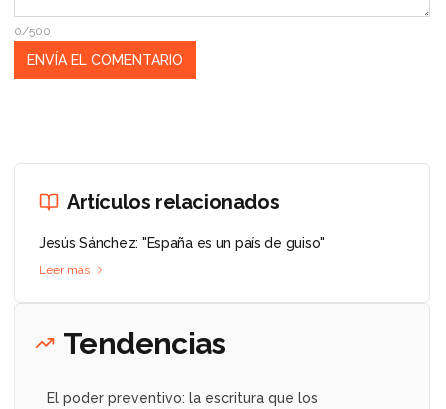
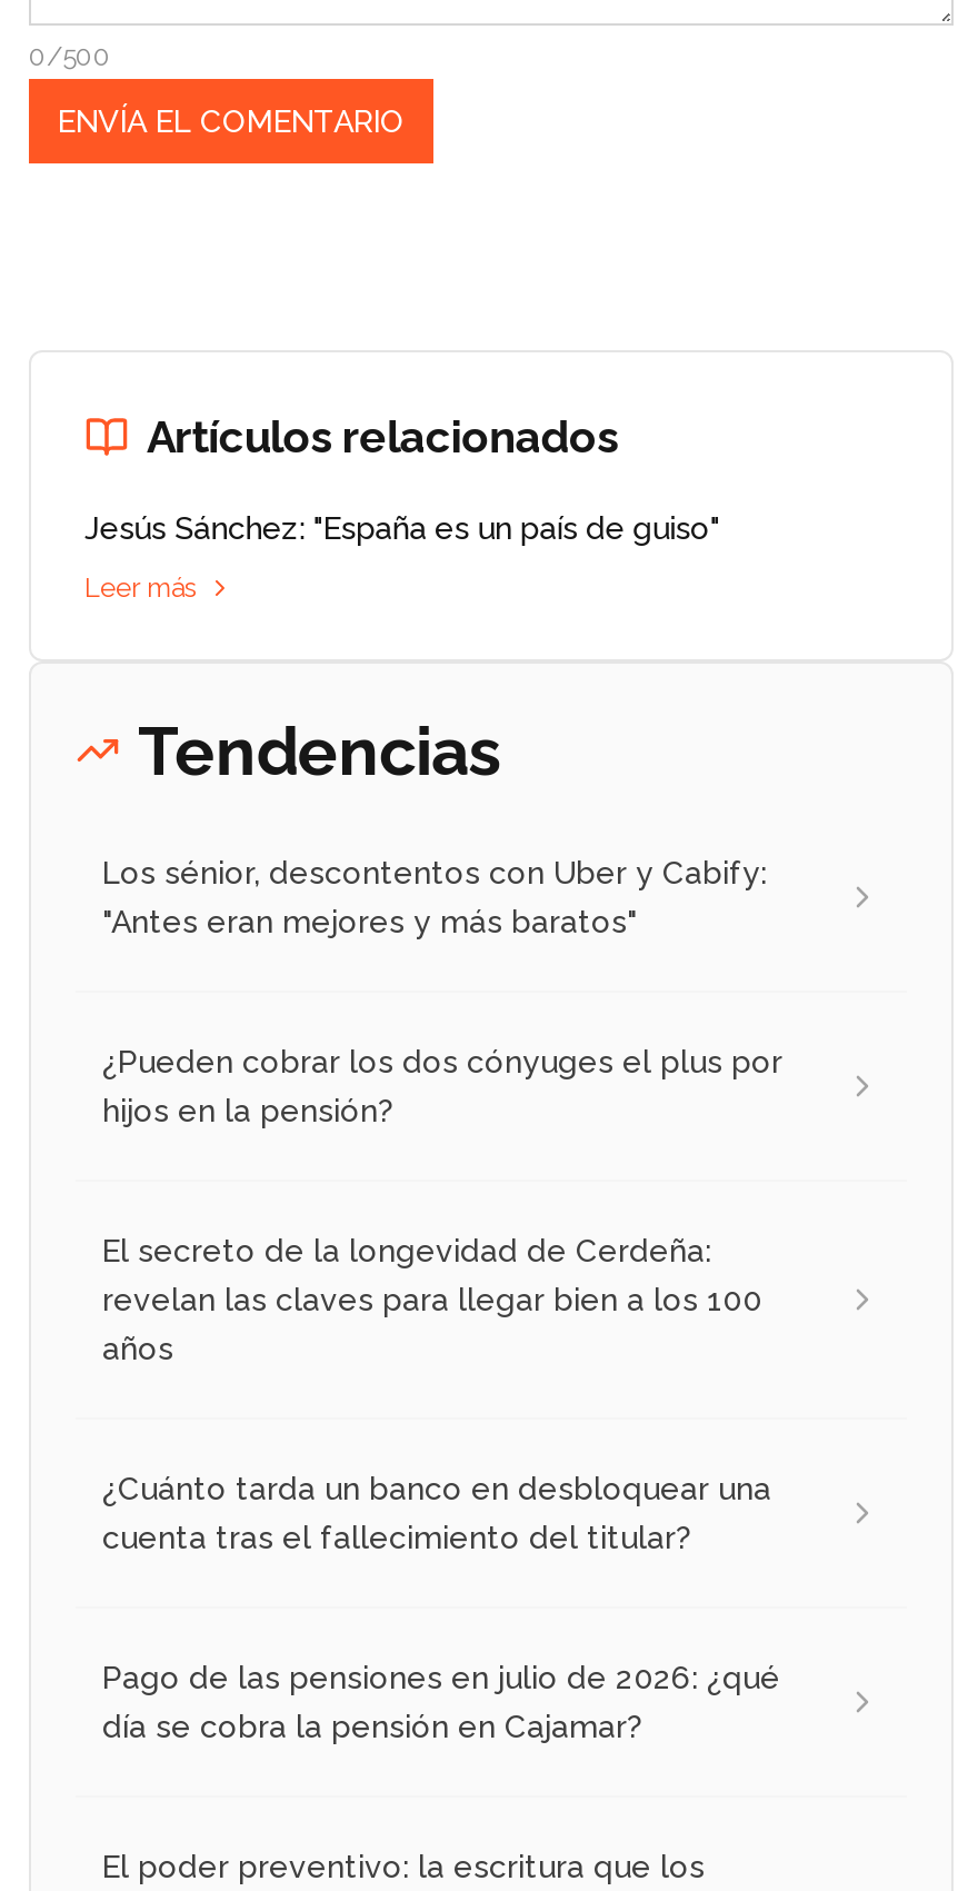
+ Los sénior, descontentos con Uber y Cabify:
+ "Antes eran mejores y más baratos"

+ ¿Pueden cobrar los dos cónyuges el plus por
+ hijos en la pensión?

+ El secreto de la longevidad de Cerdeña:
+ revelan las claves para llegar bien a los 100
+ años

+ ¿Cuánto tarda un banco en desbloquear una
+ cuenta tras el fallecimiento del titular?

+ Pago de las pensiones en julio de 2026: ¿qué
+ día se cobra la pensión en Cajamar?
